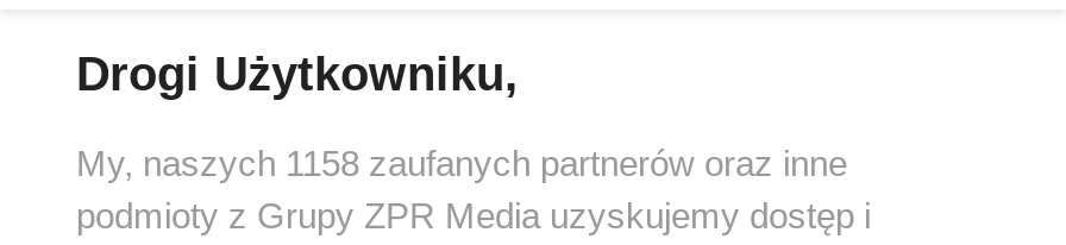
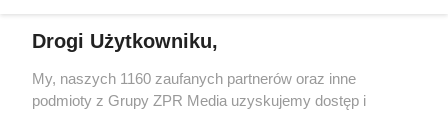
- My, naszych 1158 zaufanych partnerów oraz inne
+ My, naszych 1160 zaufanych partnerów oraz inne
